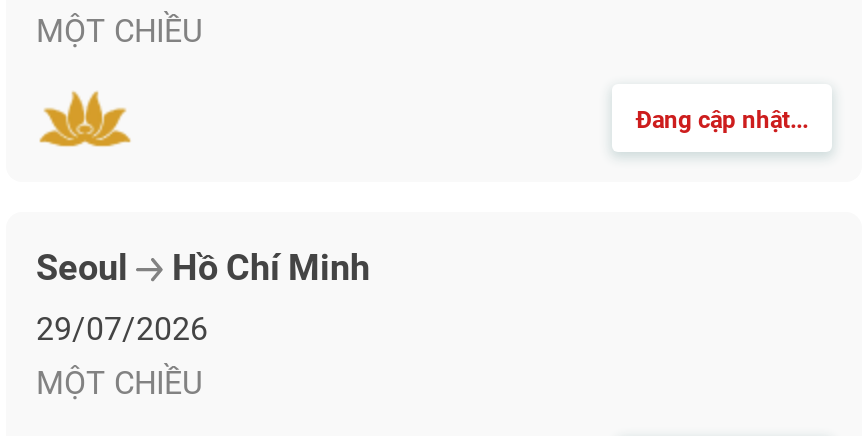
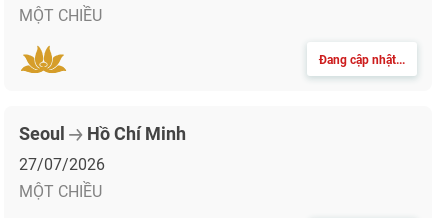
- 29/07/2026
+ 27/07/2026
